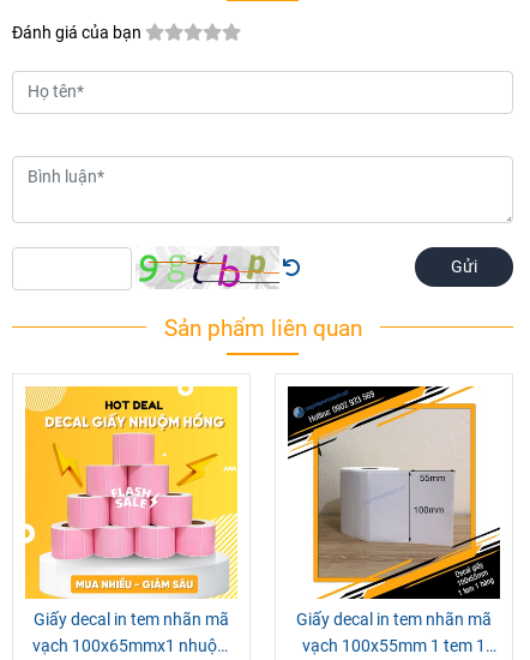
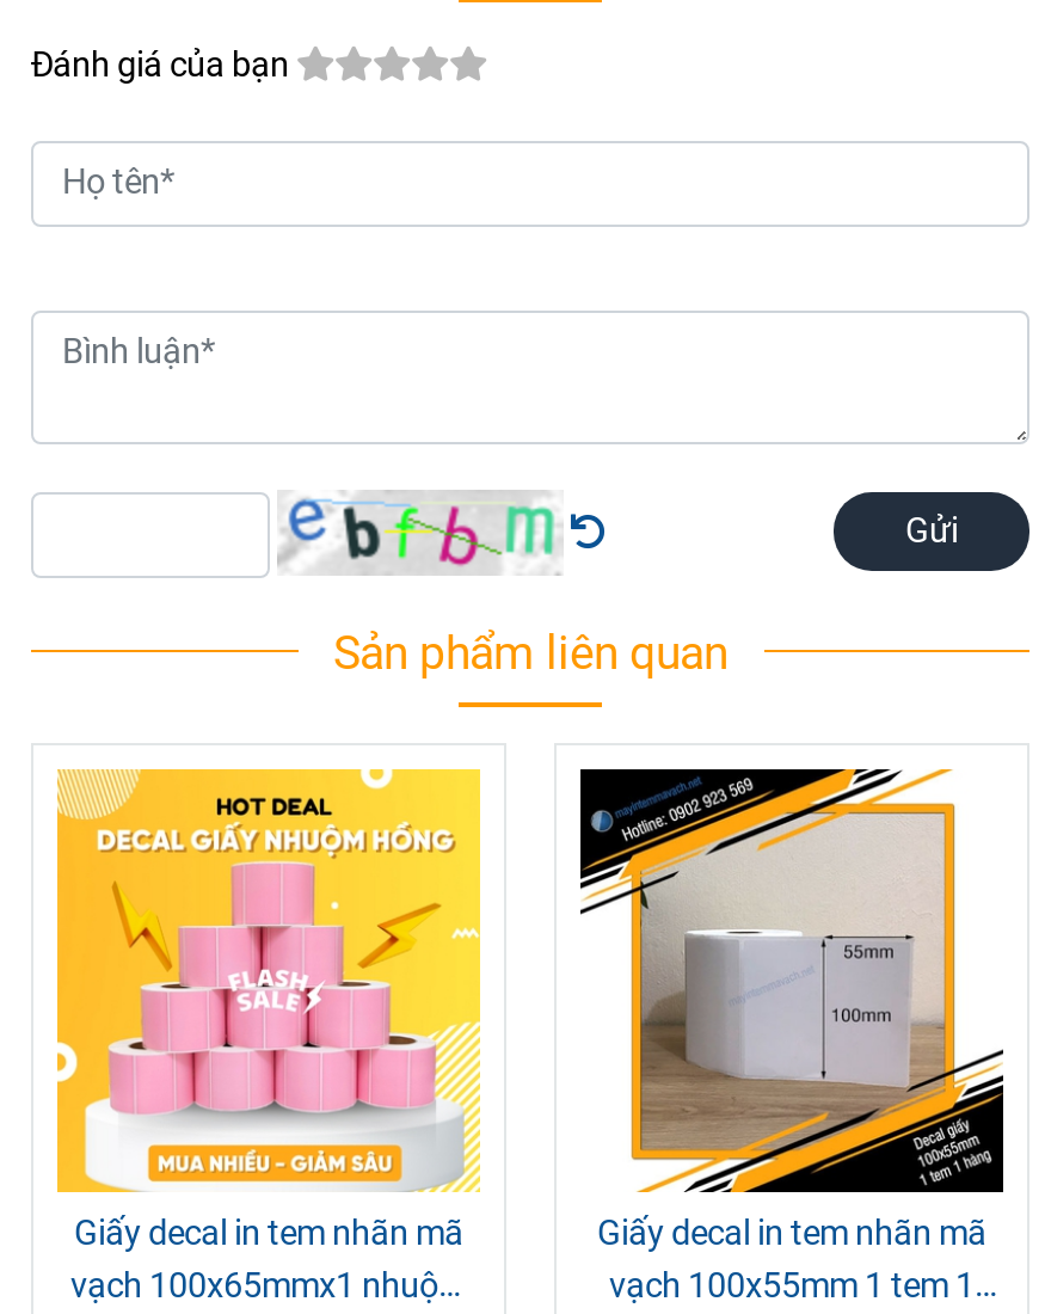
- [image]
+ [image]
